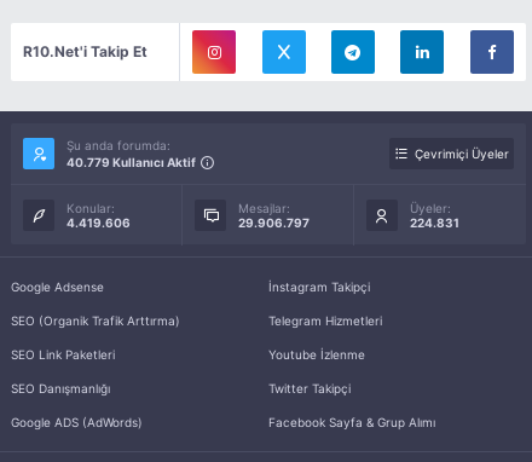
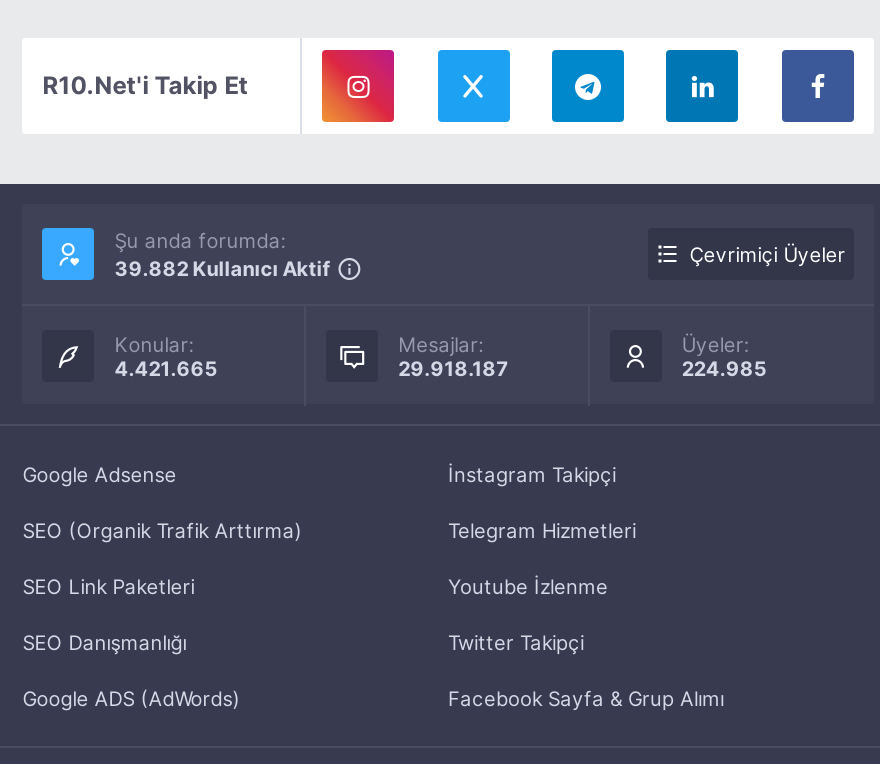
- 40.779 Kullanıcı Aktif
+ 39.882 Kullanıcı Aktif

- 4.419.606
+ 4.421.665

- 29.906.797
+ 29.918.187

- 224.831
+ 224.985
